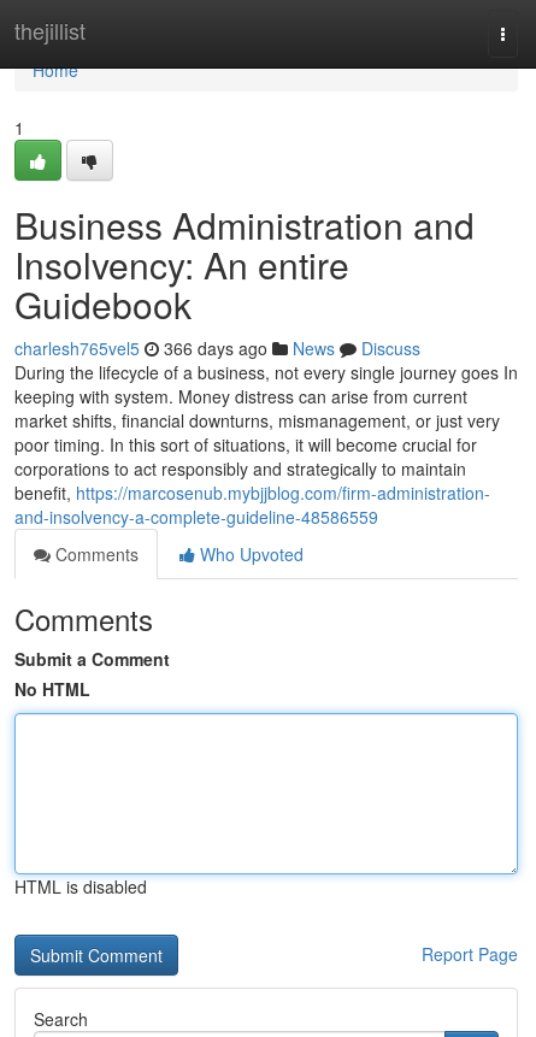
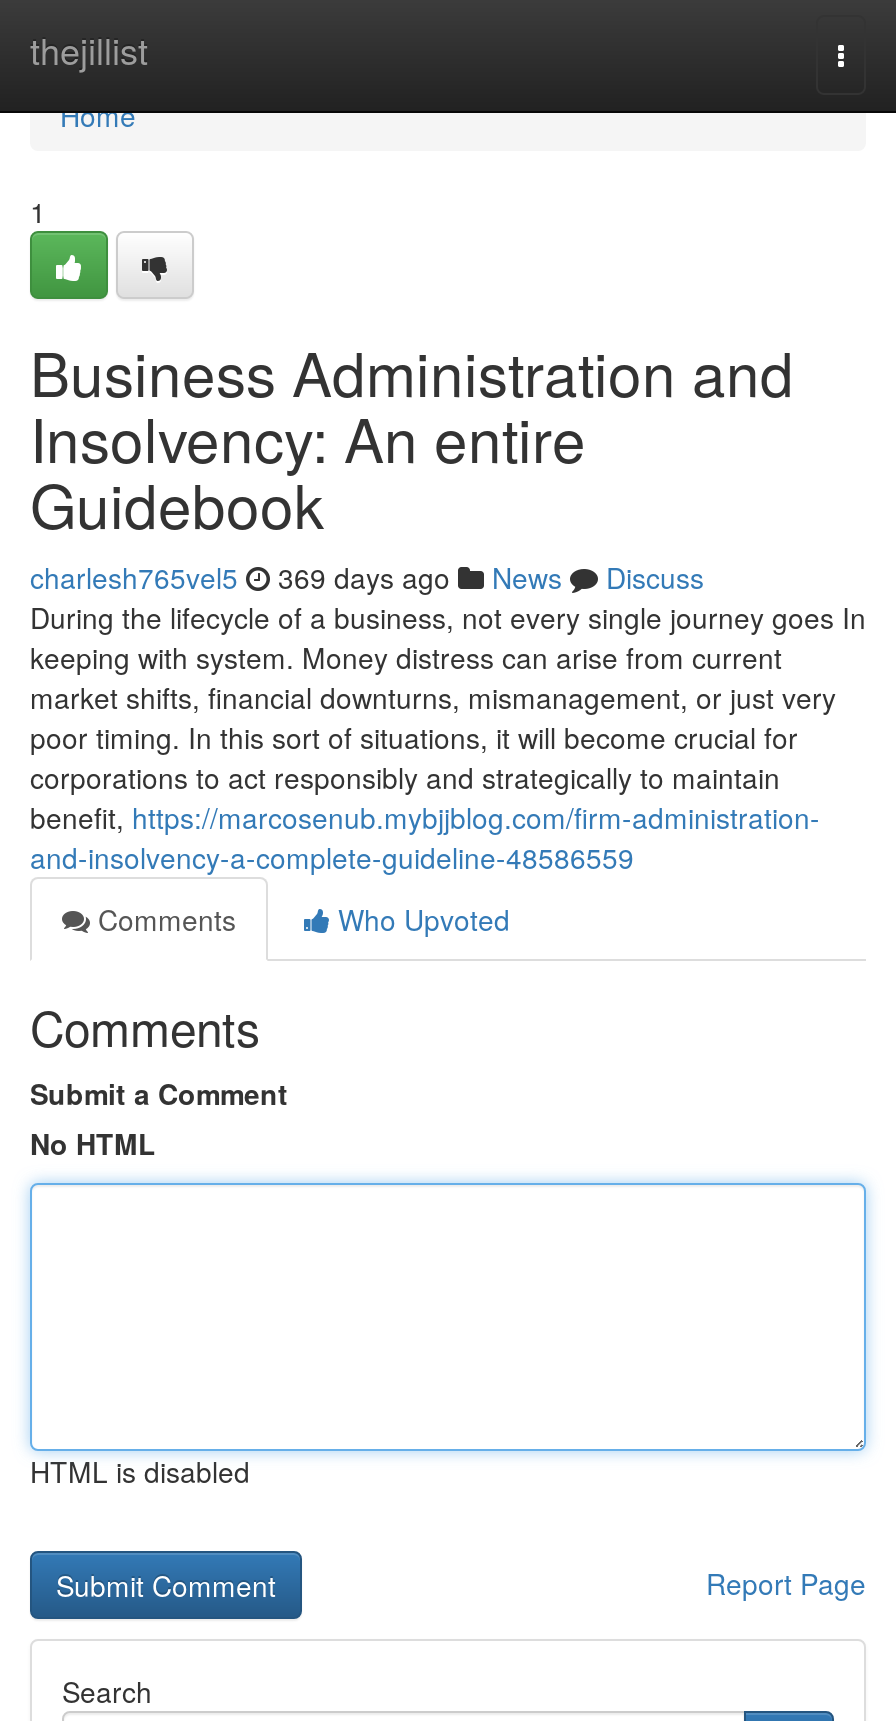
- charlesh765vel5 366 days ago News Discuss
+ charlesh765vel5 369 days ago News Discuss
